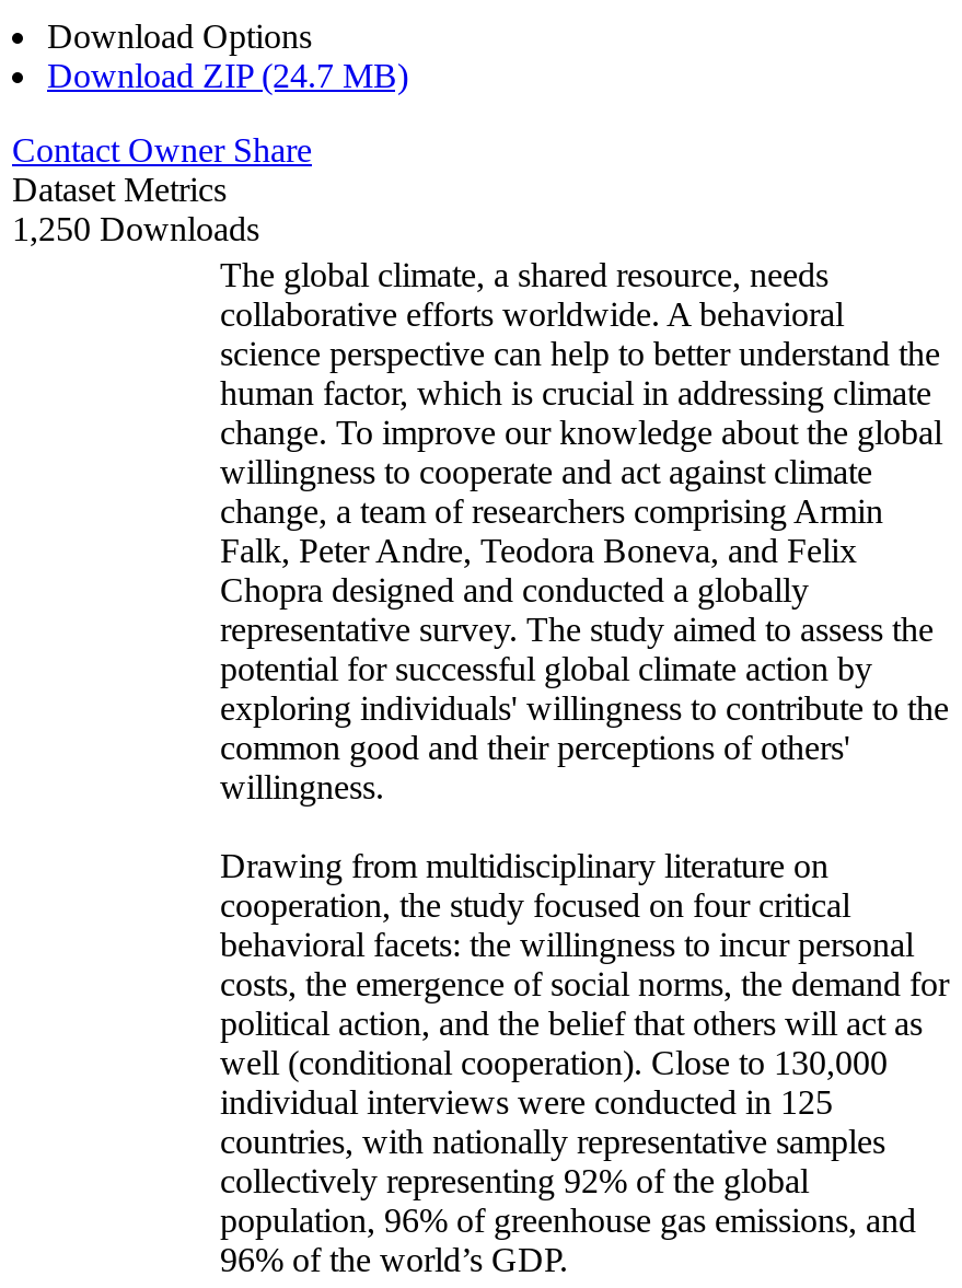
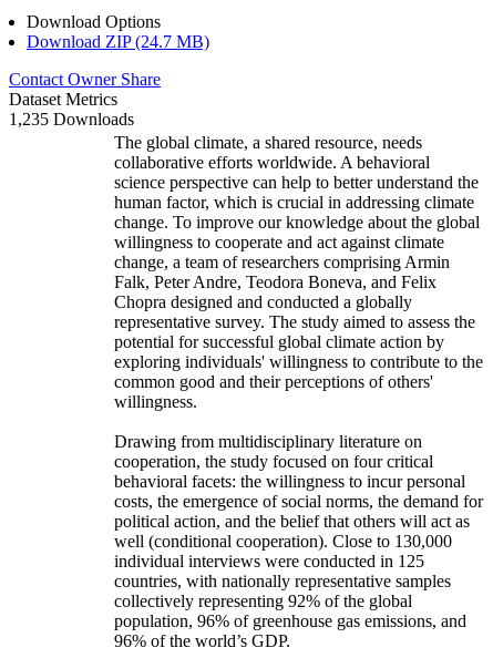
- 1,250 Downloads
+ 1,235 Downloads
